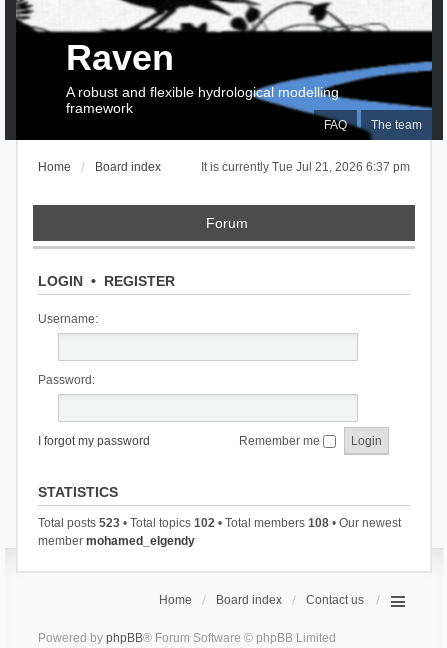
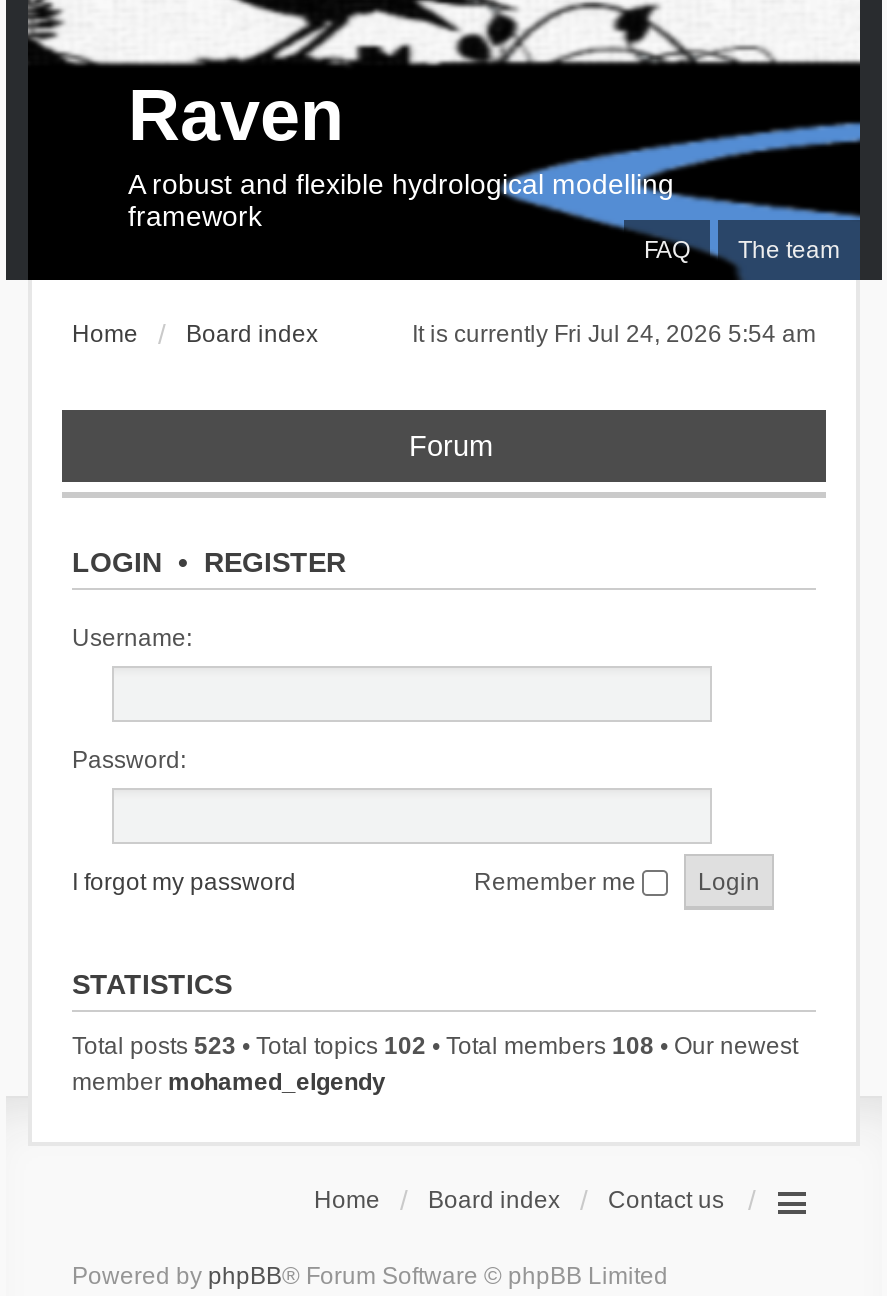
- It is currently Tue Jul 21, 2026 6:37 pm
+ It is currently Fri Jul 24, 2026 5:54 am
